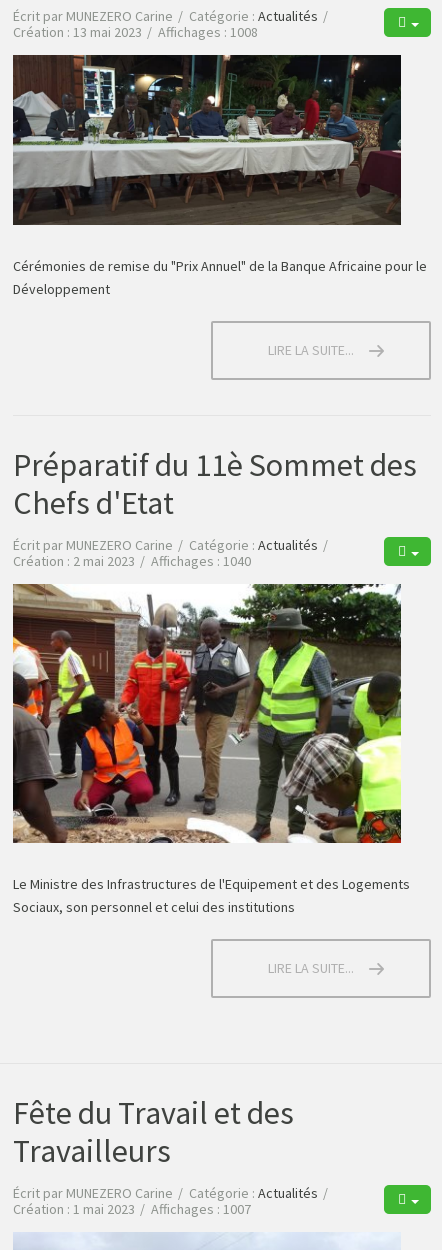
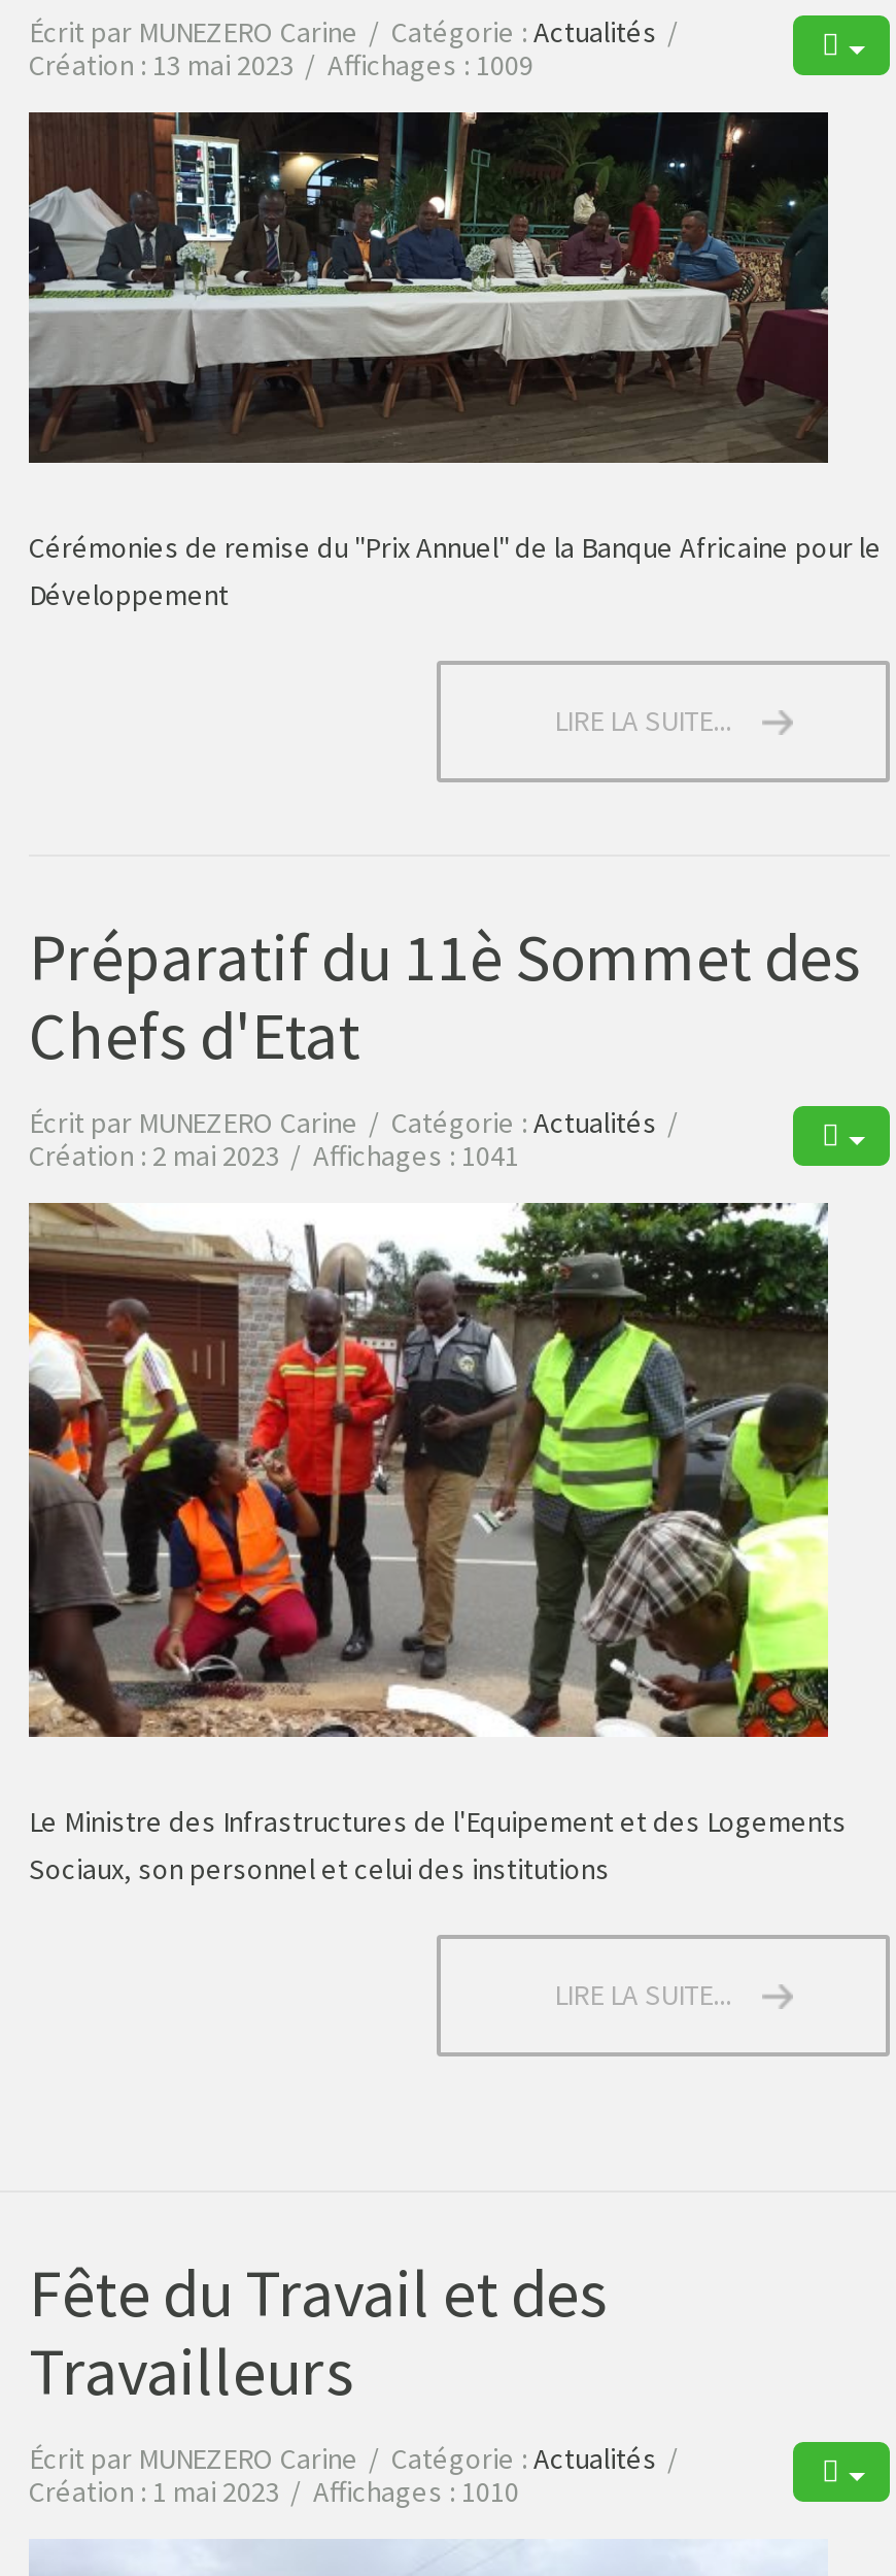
- Création : 13 mai 2023 Affichages : 1008
+ Création : 13 mai 2023 Affichages : 1009

- Création : 2 mai 2023 Affichages : 1040
+ Création : 2 mai 2023 Affichages : 1041

- Création : 1 mai 2023 Affichages : 1007
+ Création : 1 mai 2023 Affichages : 1010
